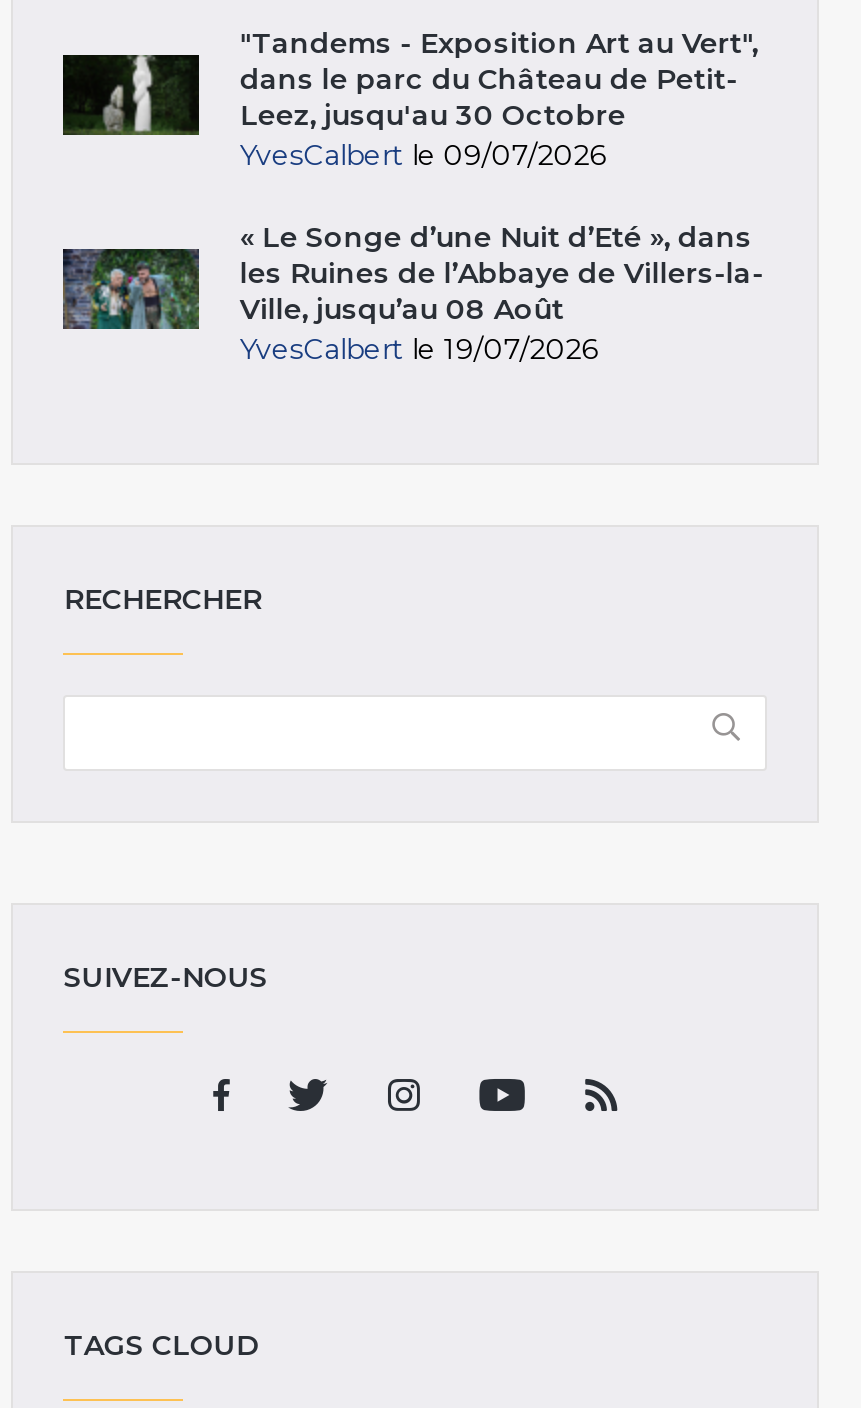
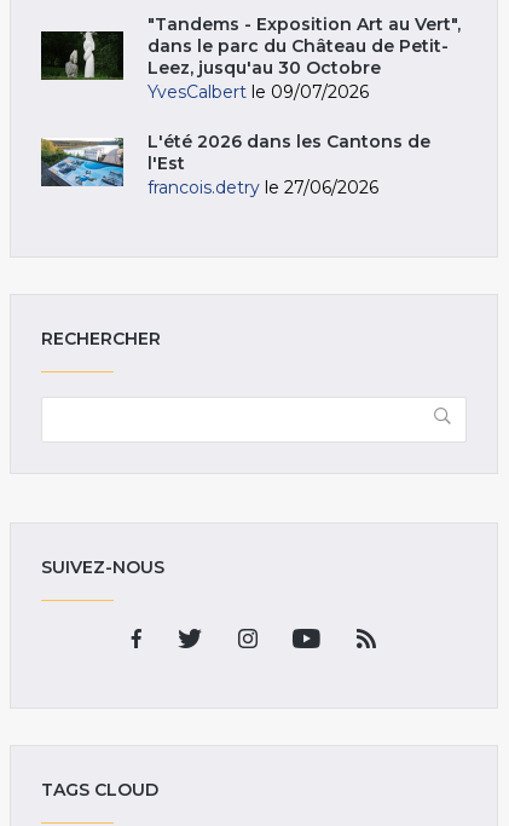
- [image]
- « Le Songe d’une Nuit d’Eté », dans
- les Ruines de l’Abbaye de Villers-la-
- Ville, jusqu’au 08 Août
- YvesCalbert le 19/07/2026
+ [image]
+ L'été 2026 dans les Cantons de
+ l'Est
+ francois.detry le 27/06/2026
